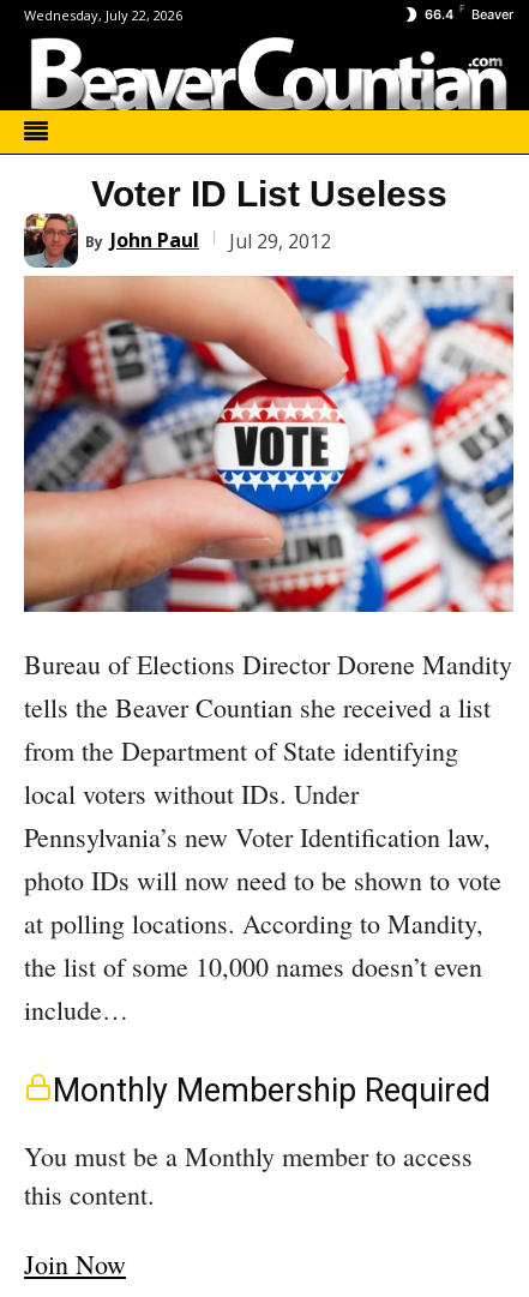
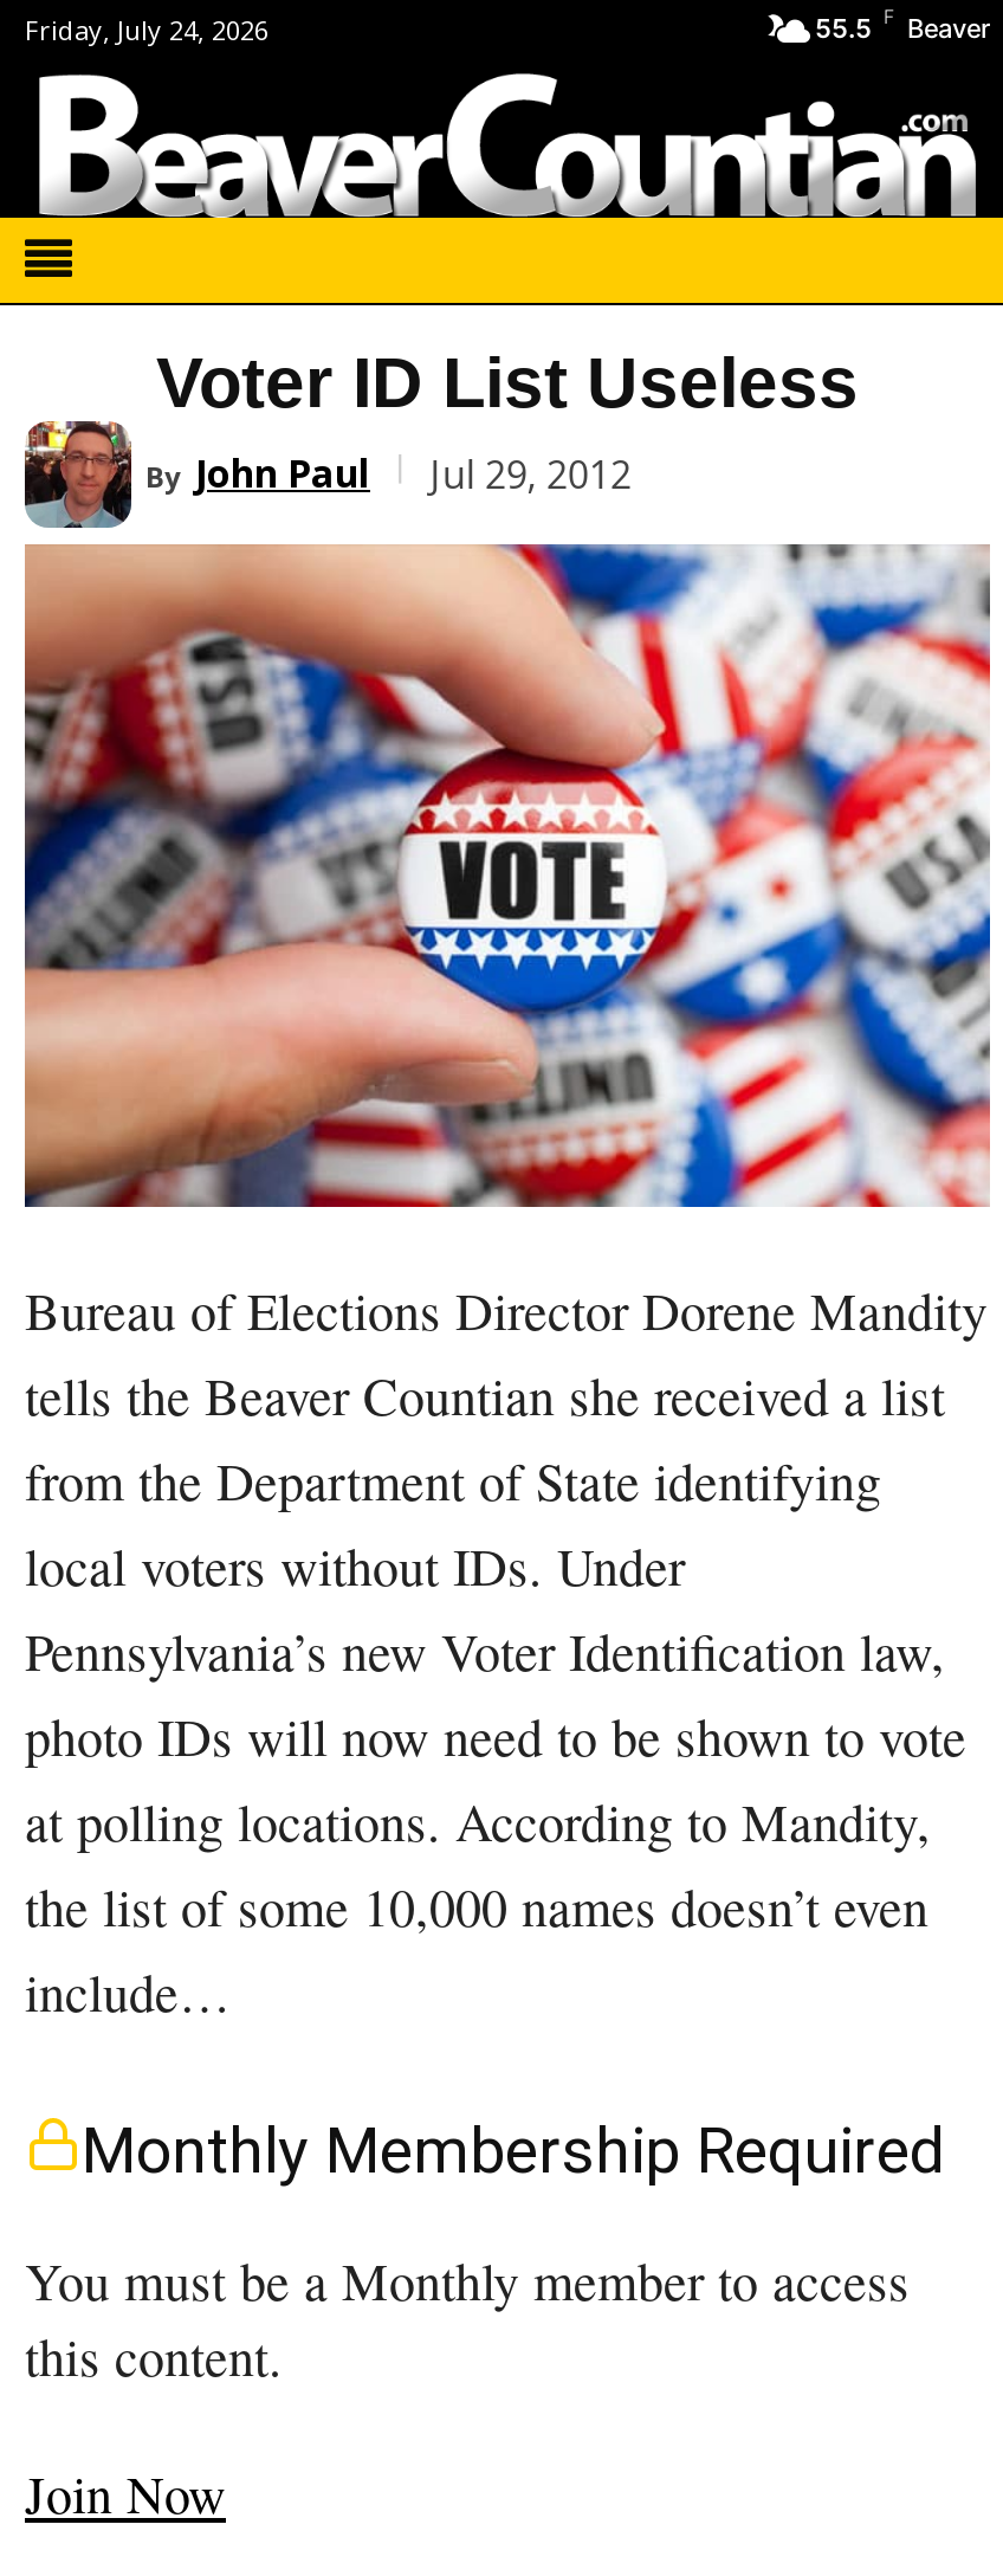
- Wednesday, July 22, 2026
+ Friday, July 24, 2026

- 66.4 F Beaver
+ 55.5 F Beaver
